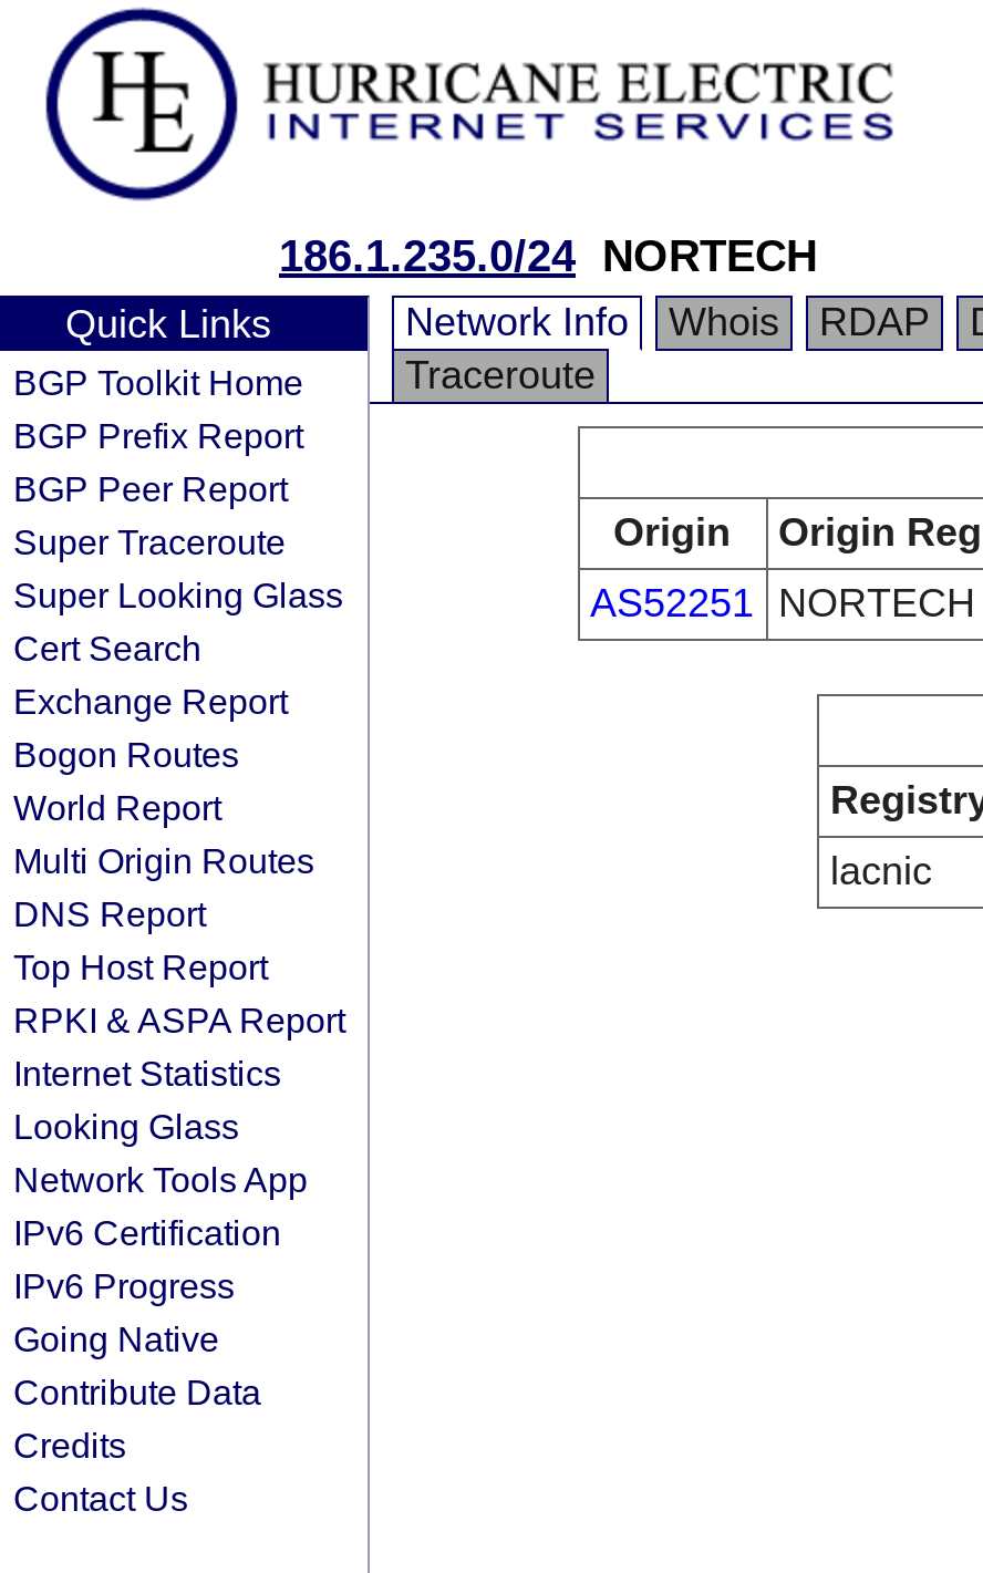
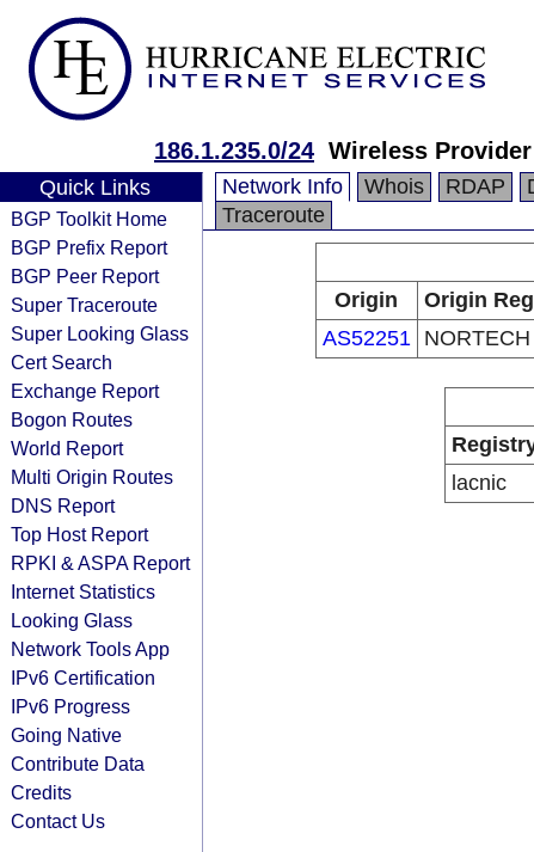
- 186.1.235.0/24 NORTECH
+ 186.1.235.0/24 Wireless Provider
